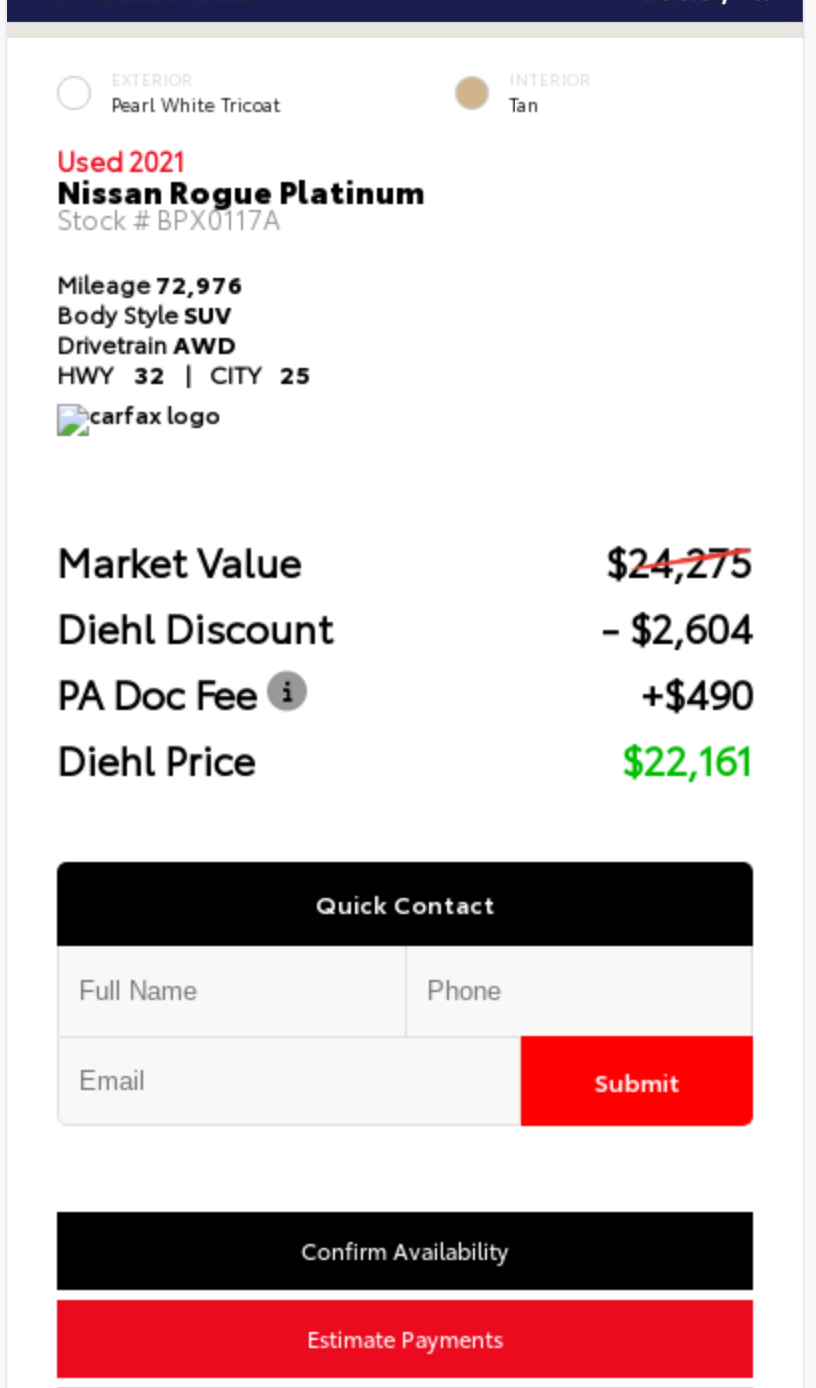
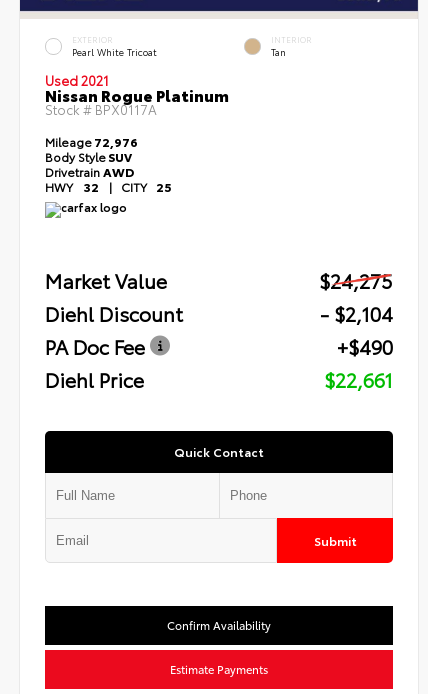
- - $2,604
+ - $2,104

- $22,161
+ $22,661
